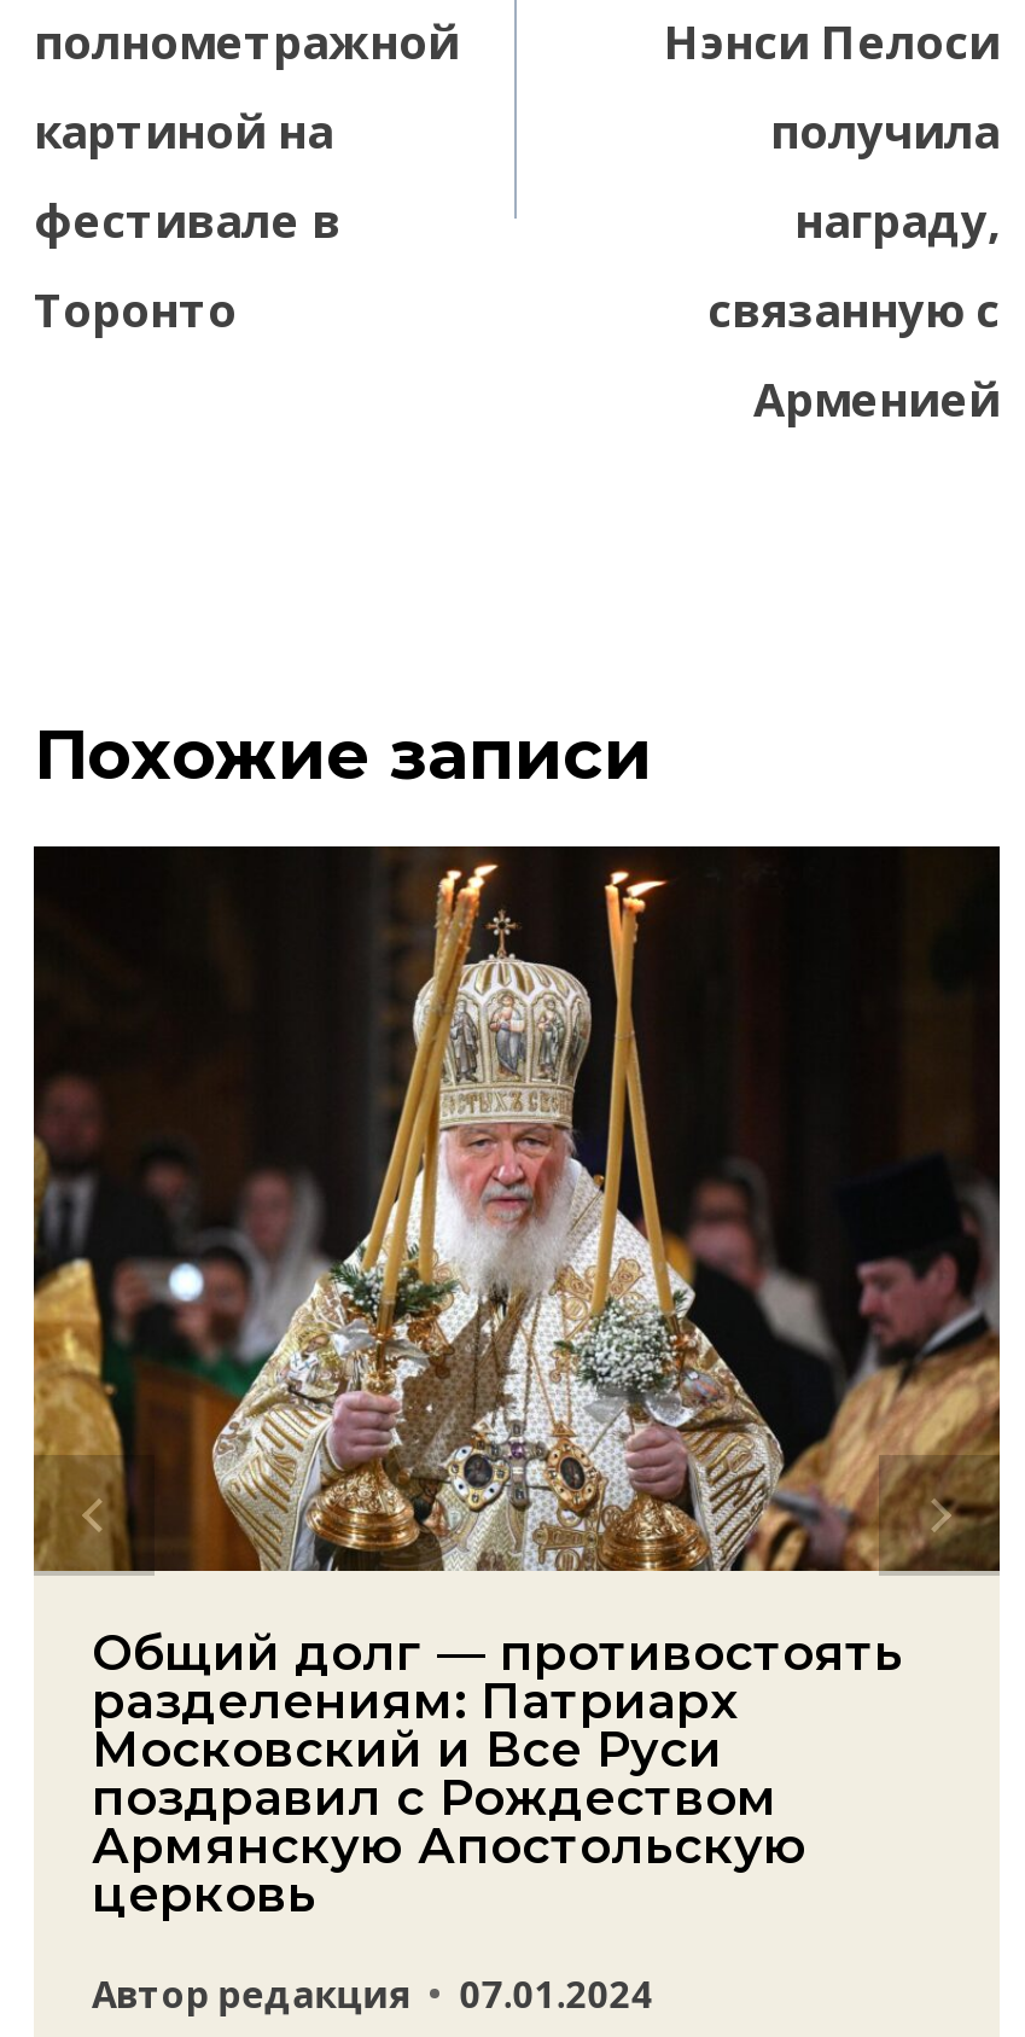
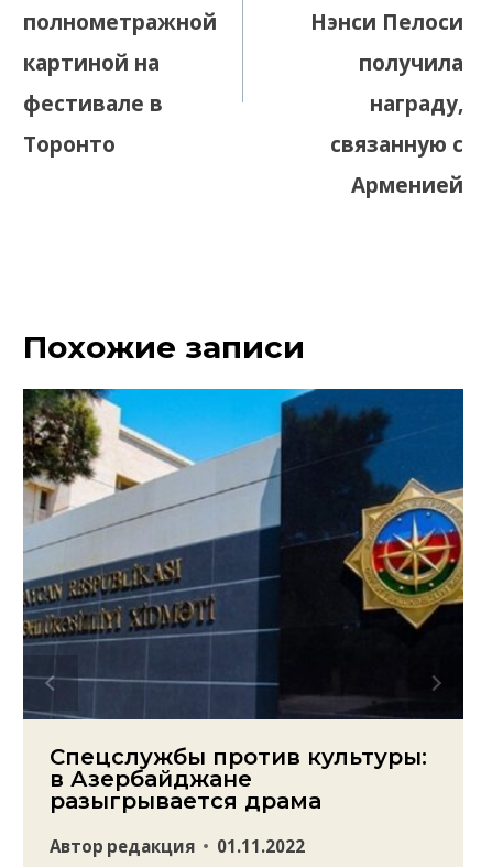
- [image]
- Общий долг — противостоять
- разделениям: Патриарх
- Московский и Все Руси
- поздравил с Рождеством
- Армянскую Апостольскую
- церковь
+ [image]
+ Спецслужбы против культуры:
+ в Азербайджане
+ разыгрывается драма

- Автор редакция 07.01.2024
+ Автор редакция 01.11.2022
